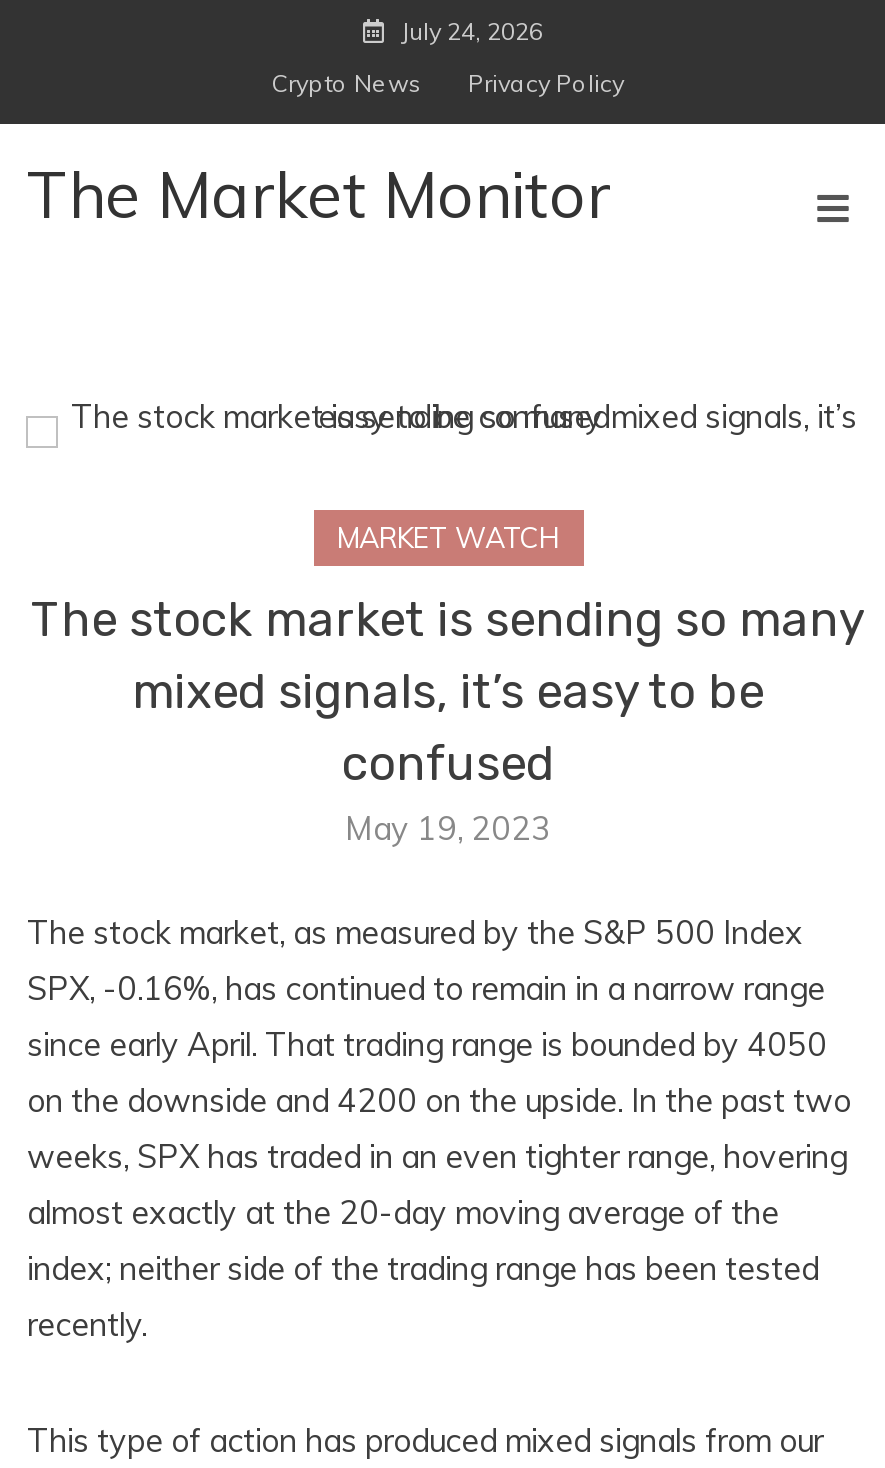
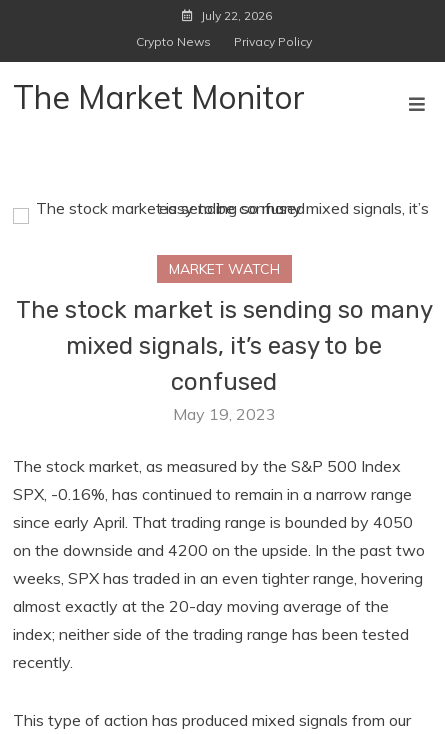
- July 24, 2026
+ July 22, 2026
